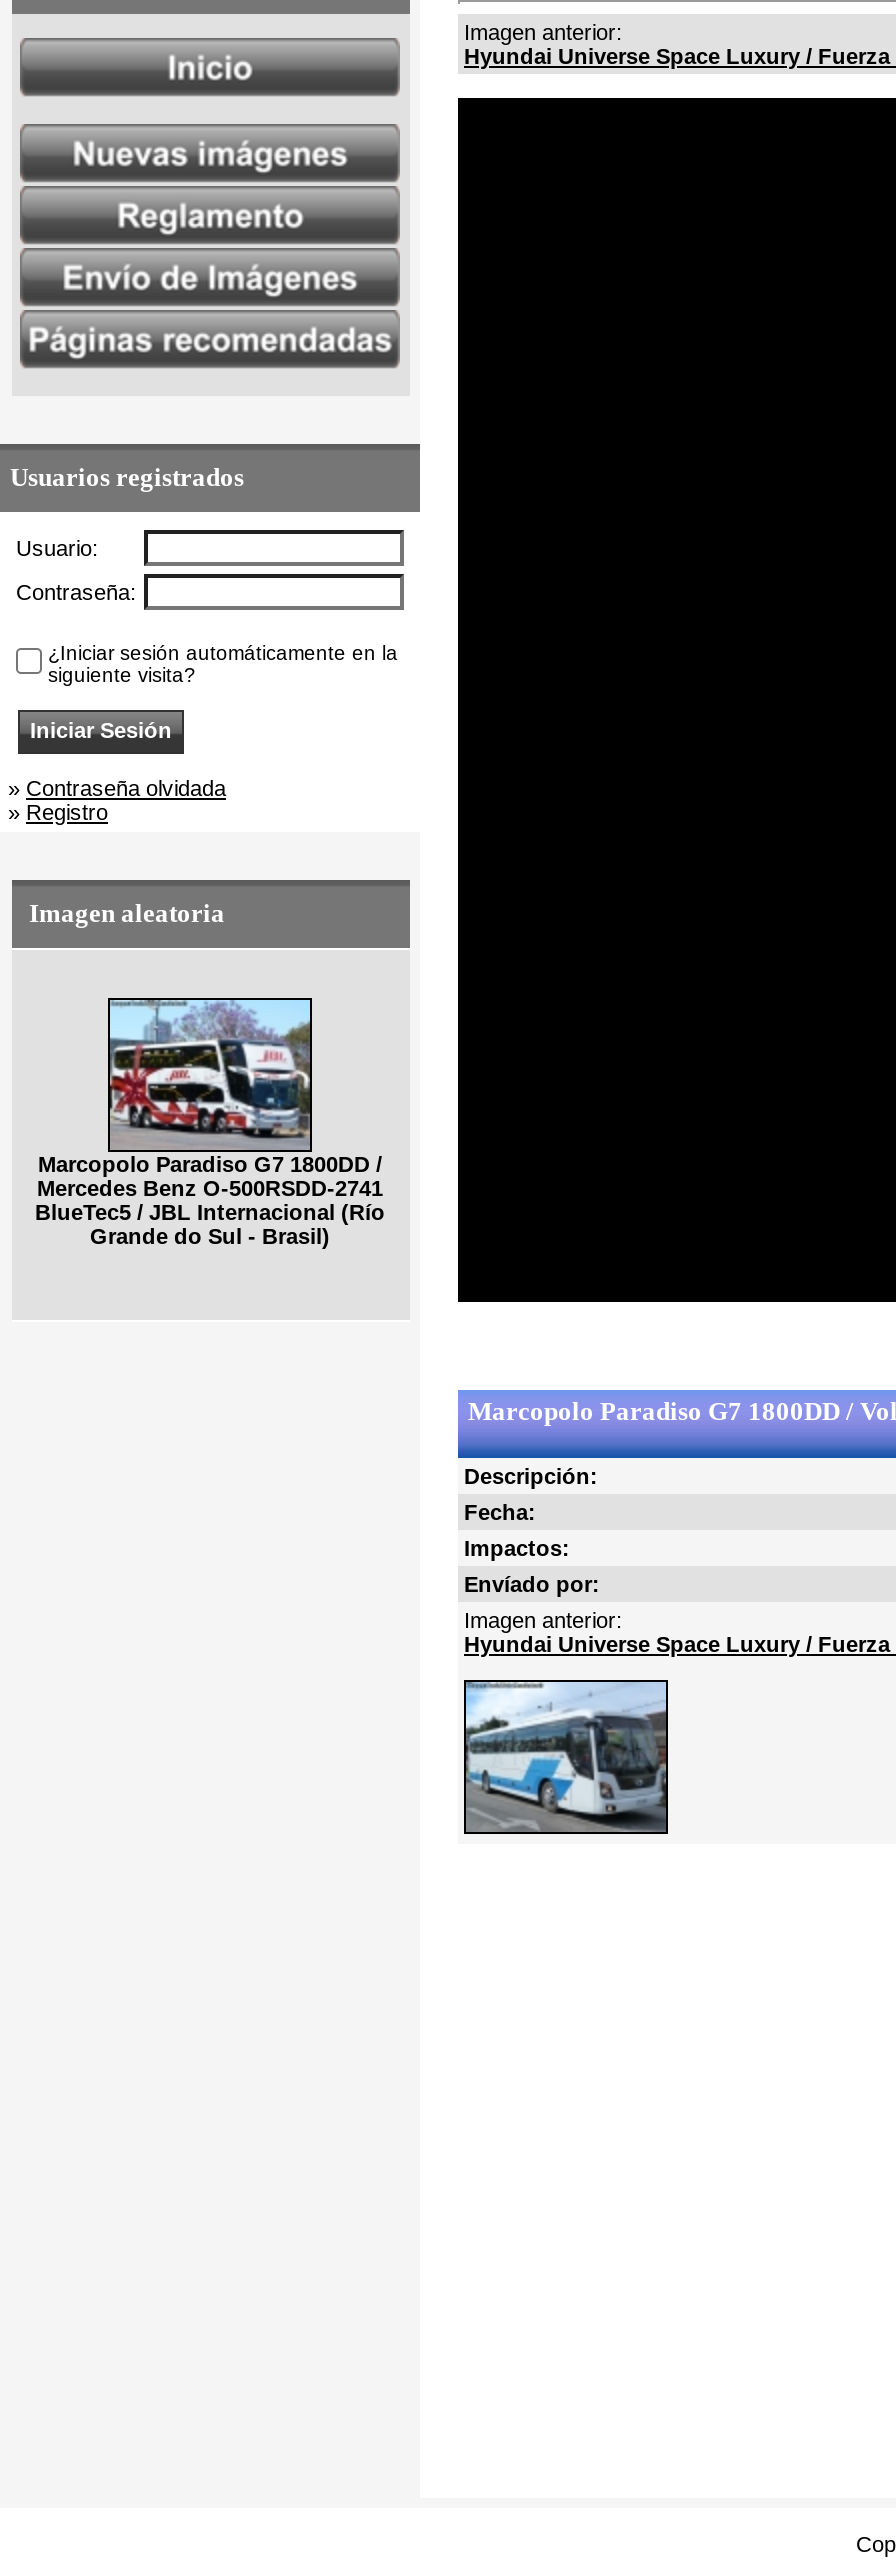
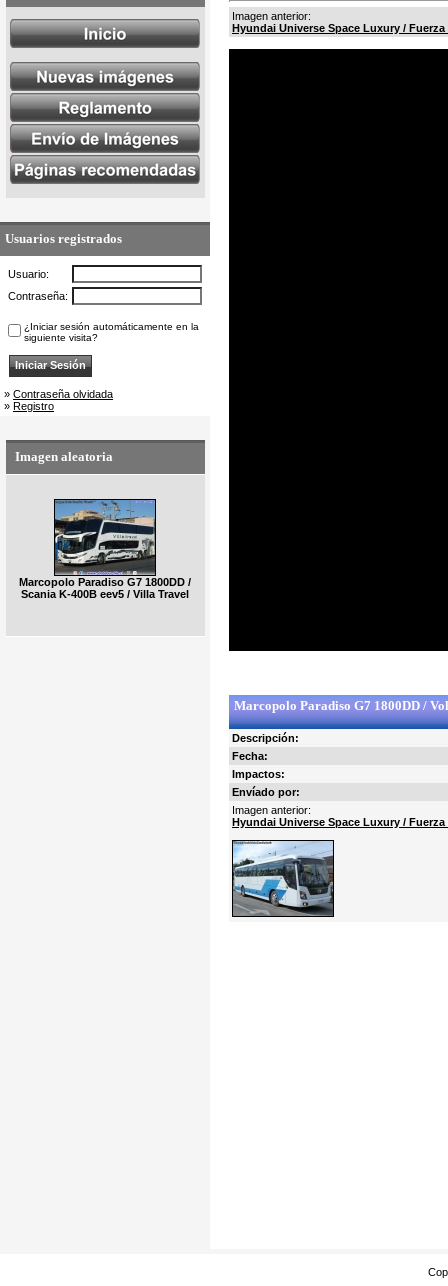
- [image]
- Mercedes Benz O-500RSDD-2741
- BlueTec5 / JBL Internacional (Río
- Grande do Sul - Brasil)
+ [image]
+ Scania K-400B eev5 / Villa Travel
